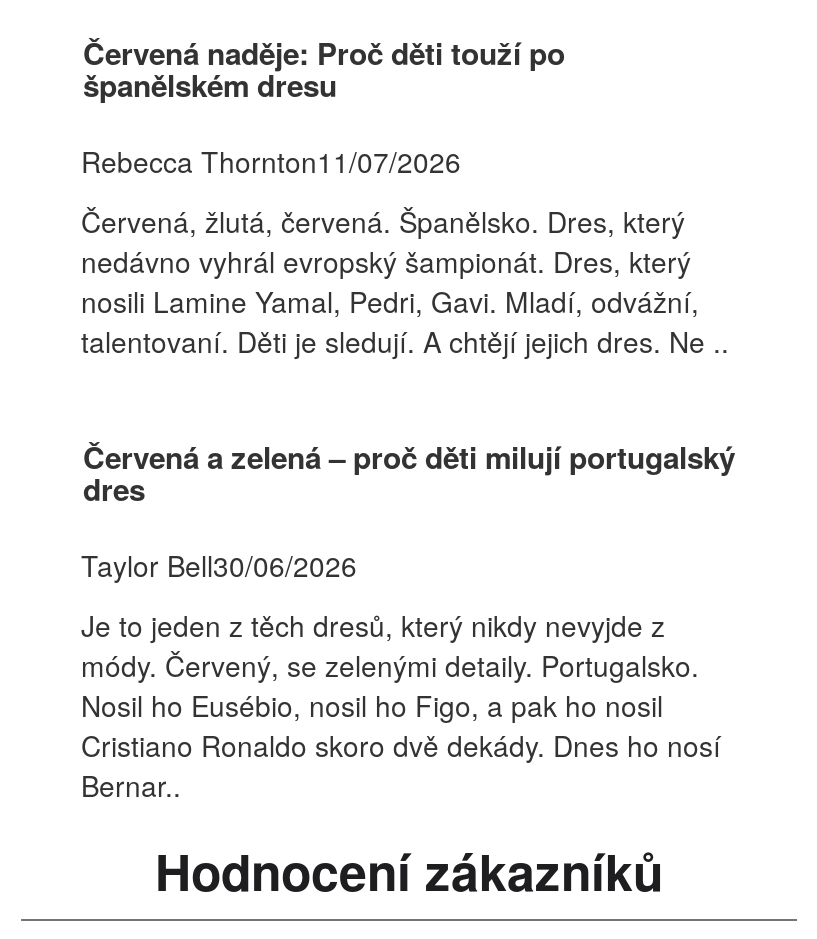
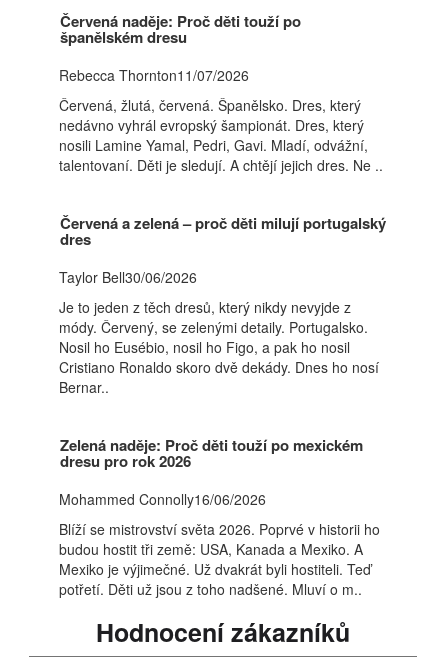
+ Zelená naděje: Proč děti touží po mexickém
+ dresu pro rok 2026
+ Mohammed Connolly16/06/2026
+ Blíží se mistrovství světa 2026. Poprvé v historii ho
+ budou hostit tři země: USA, Kanada a Mexiko. A
+ Mexiko je výjimečné. Už dvakrát byli hostiteli. Teď
+ potřetí. Děti už jsou z toho nadšené. Mluví o m..
